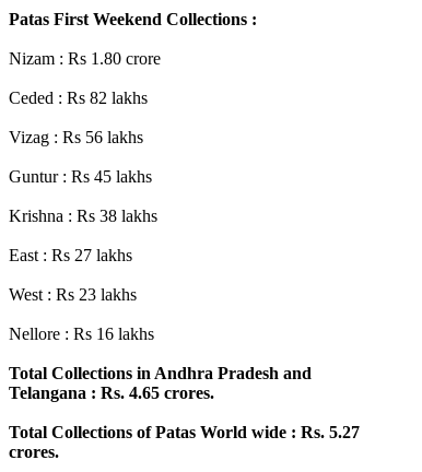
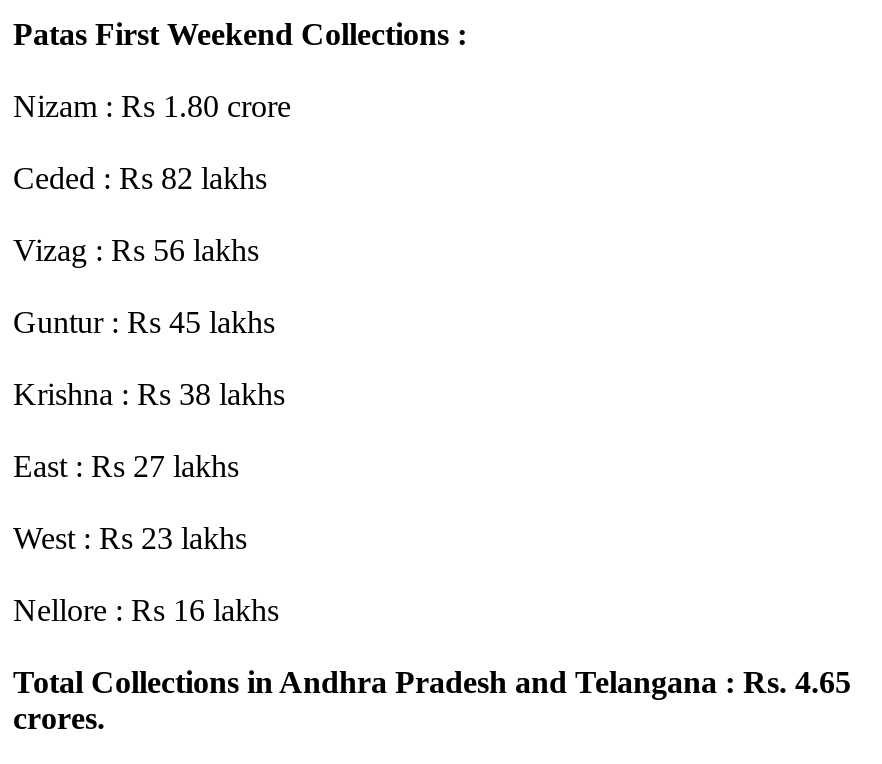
- Total Collections in Andhra Pradesh and
- Telangana : Rs. 4.65 crores.
- Total Collections of Patas World wide : Rs. 5.27
+ Total Collections in Andhra Pradesh and Telangana : Rs. 4.65
